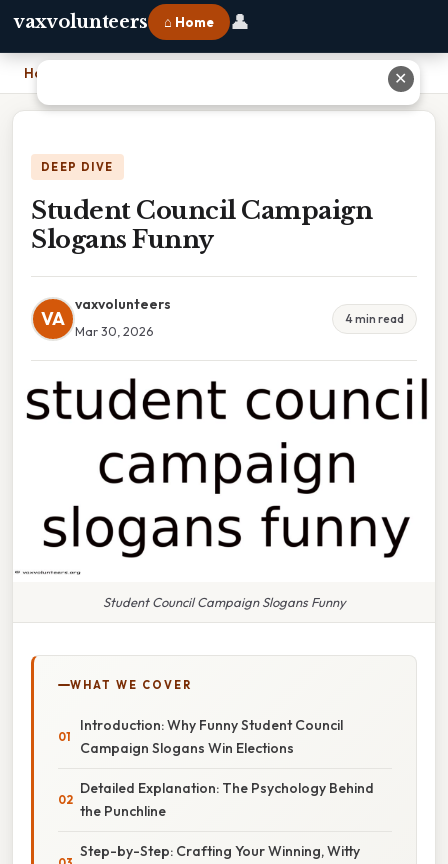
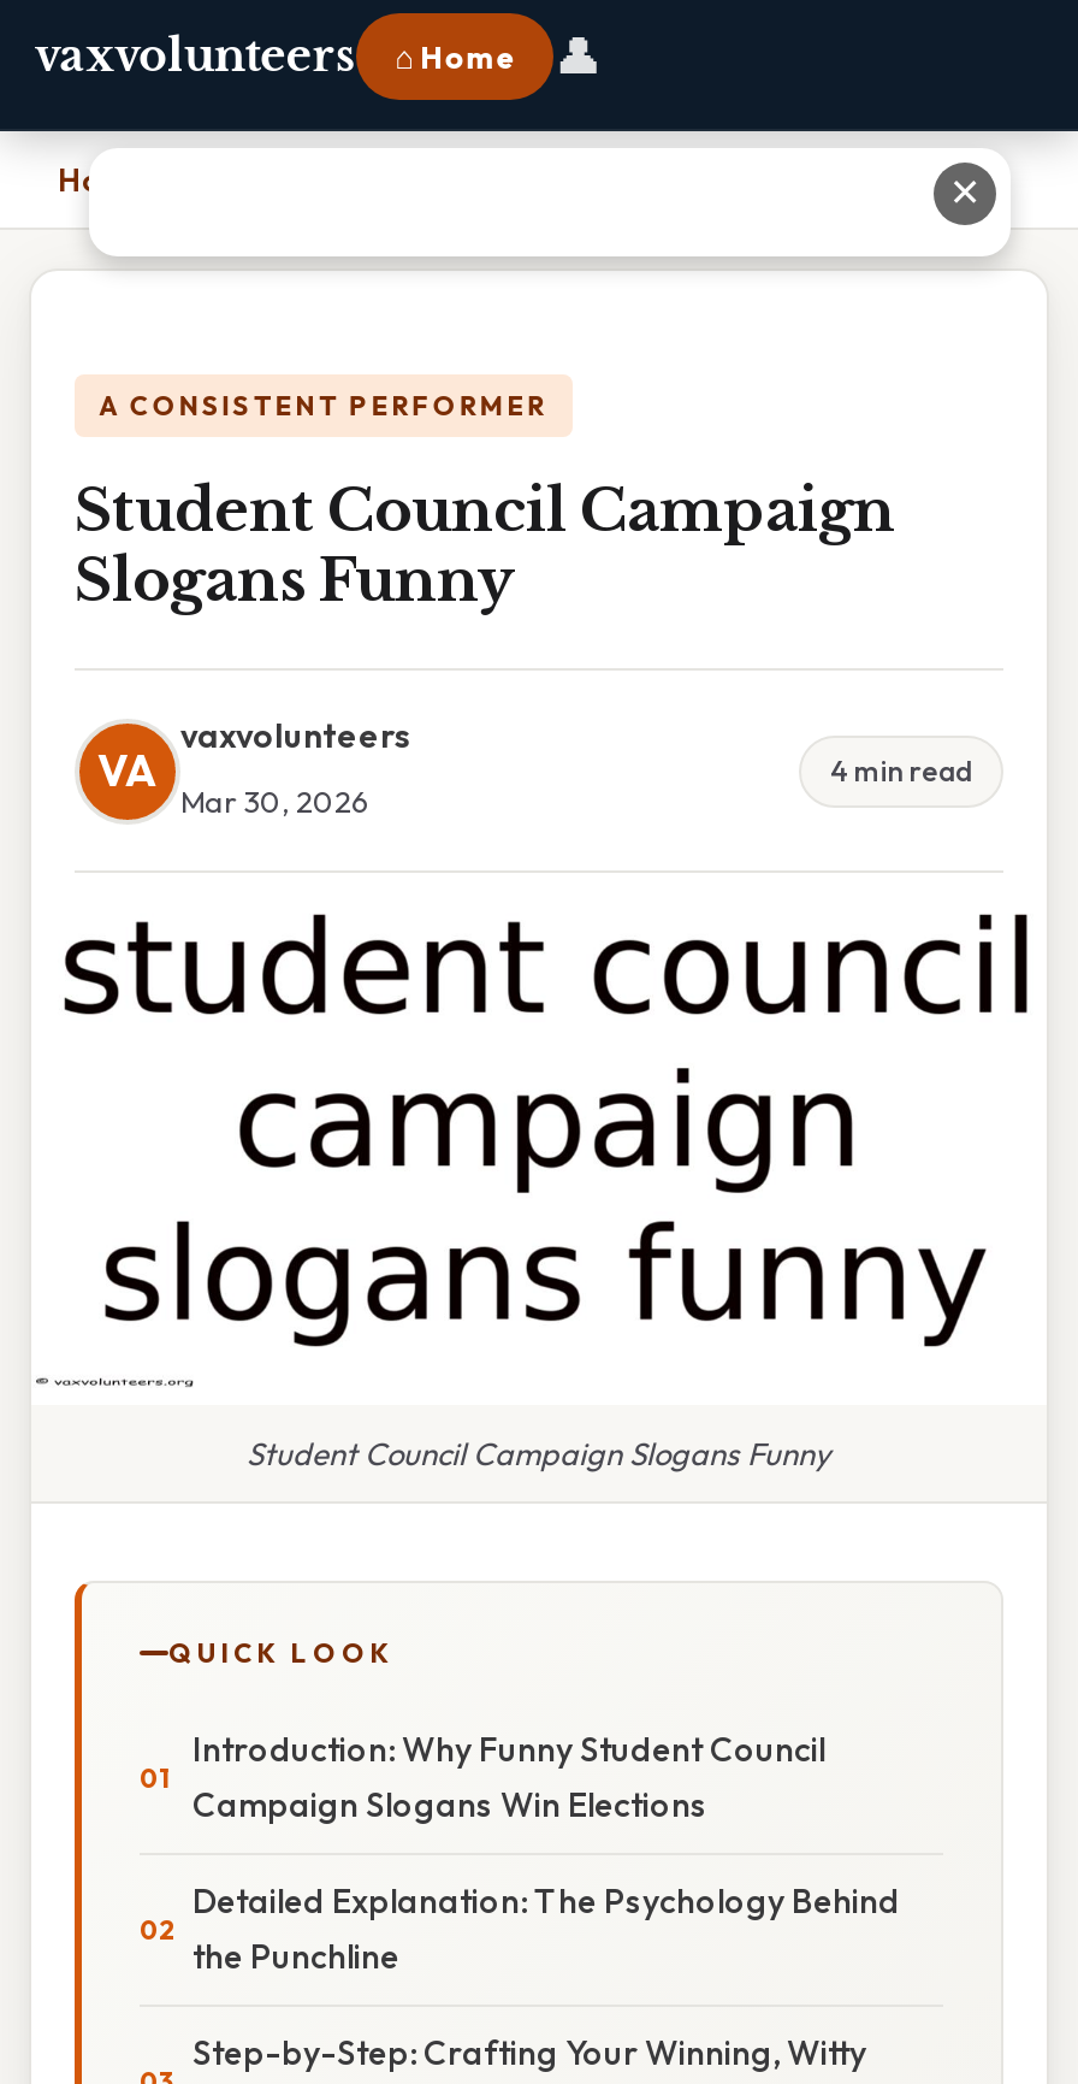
- DEEP DIVE
+ A CONSISTENT PERFORMER

- WHAT WE COVER
+ QUICK LOOK
